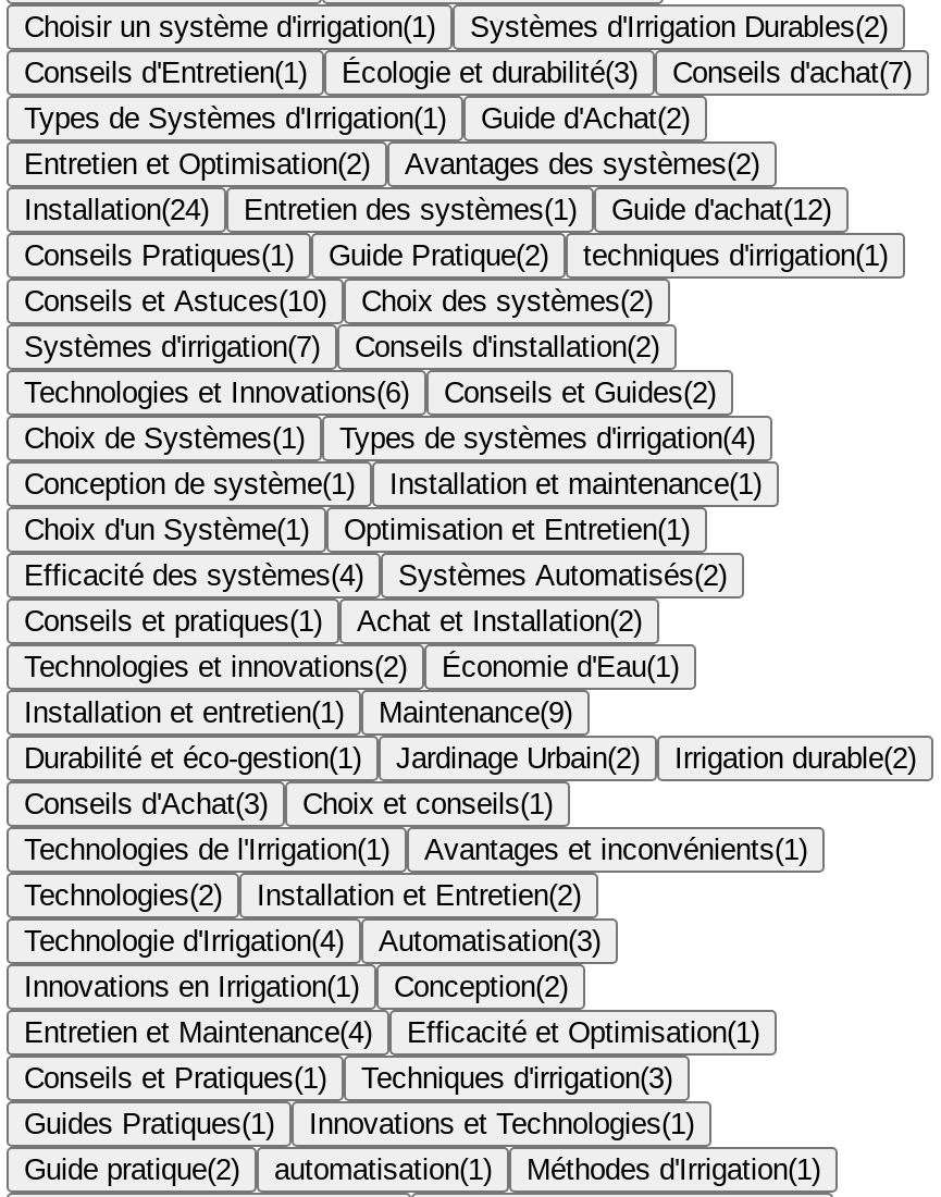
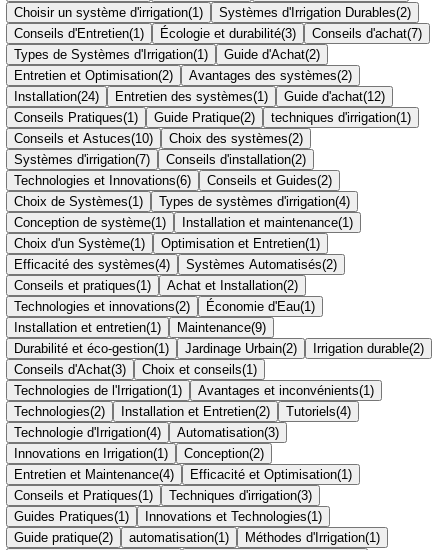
+ Tutoriels(4)
